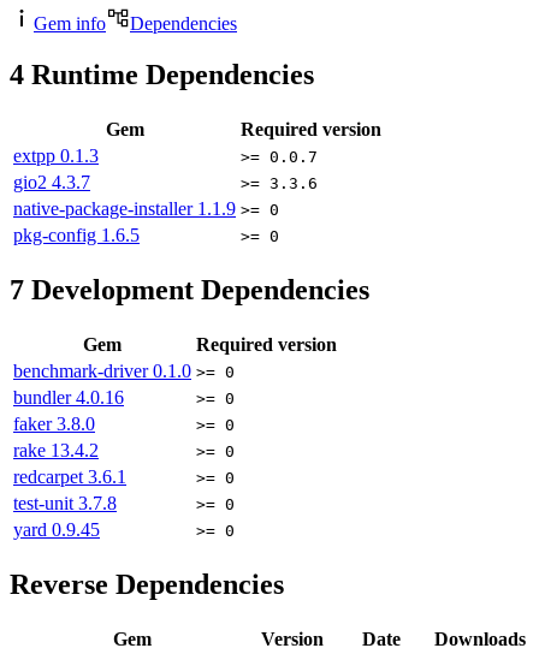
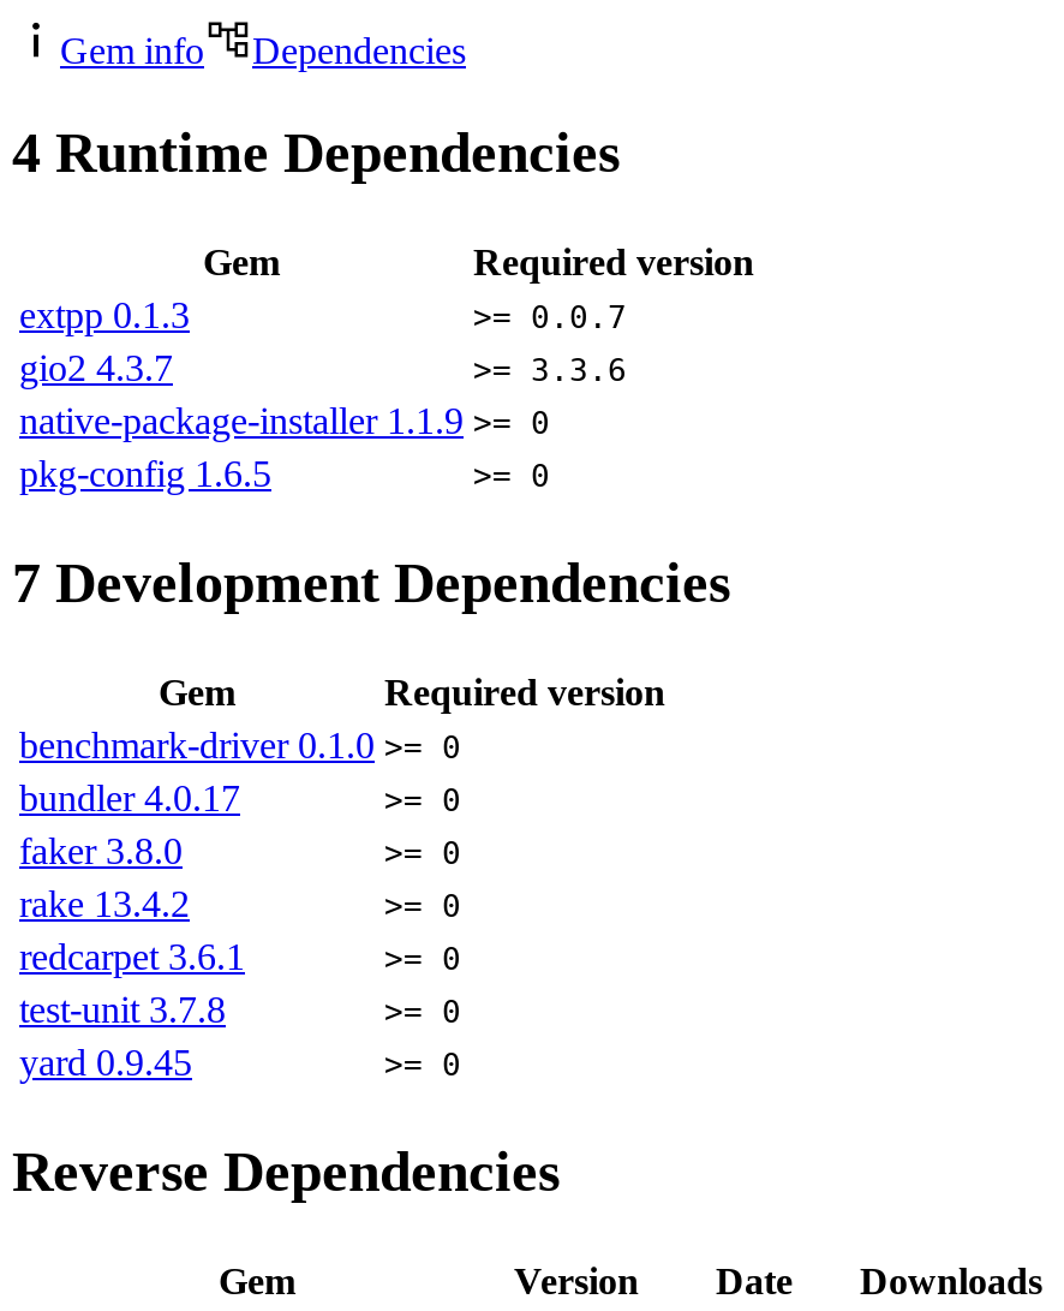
- bundler 4.0.16
+ bundler 4.0.17
